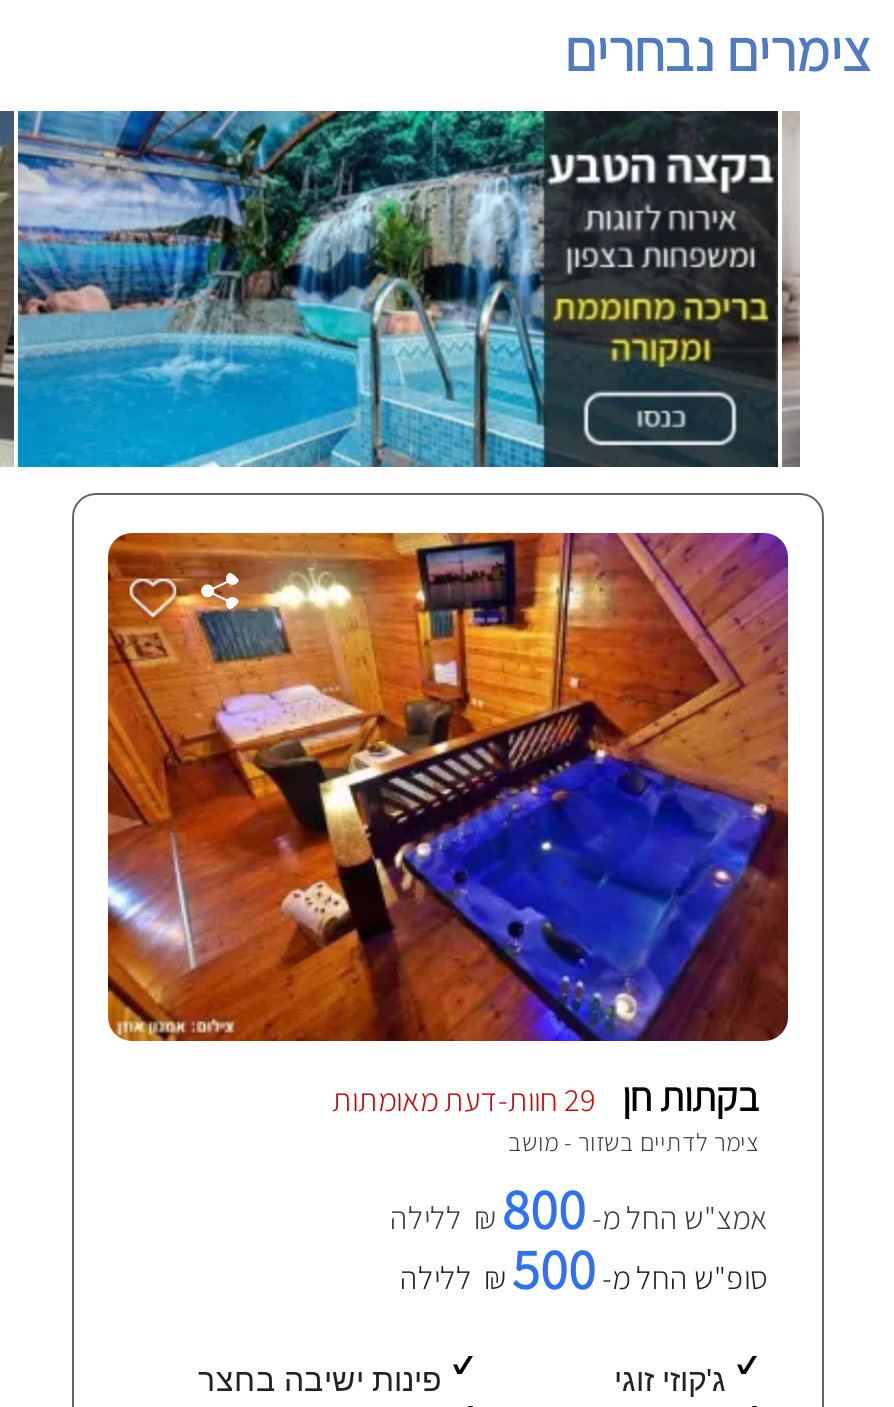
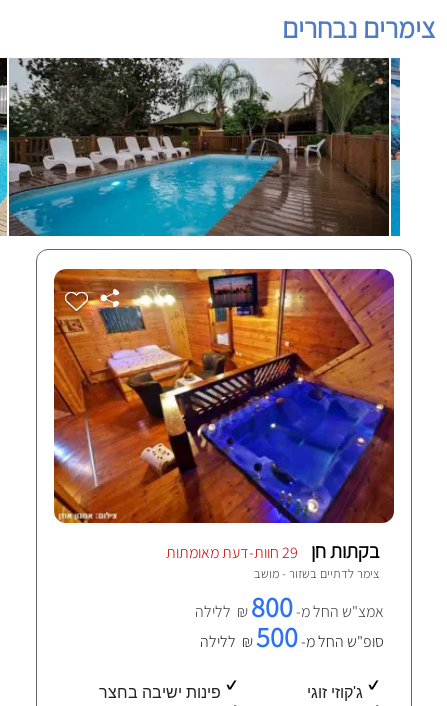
- [image]
+ [image]
